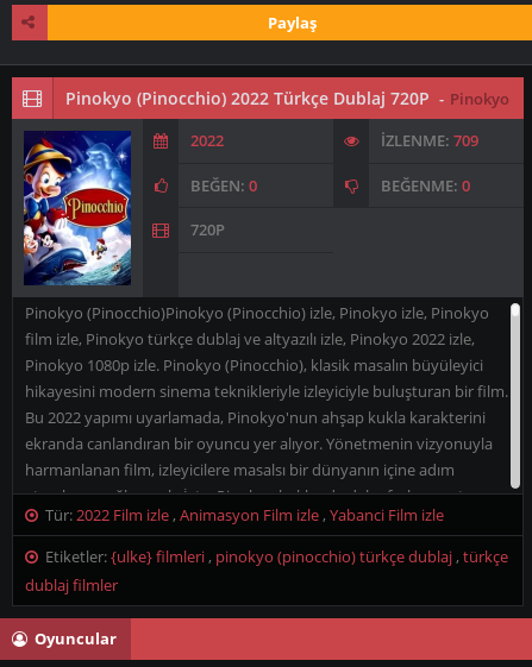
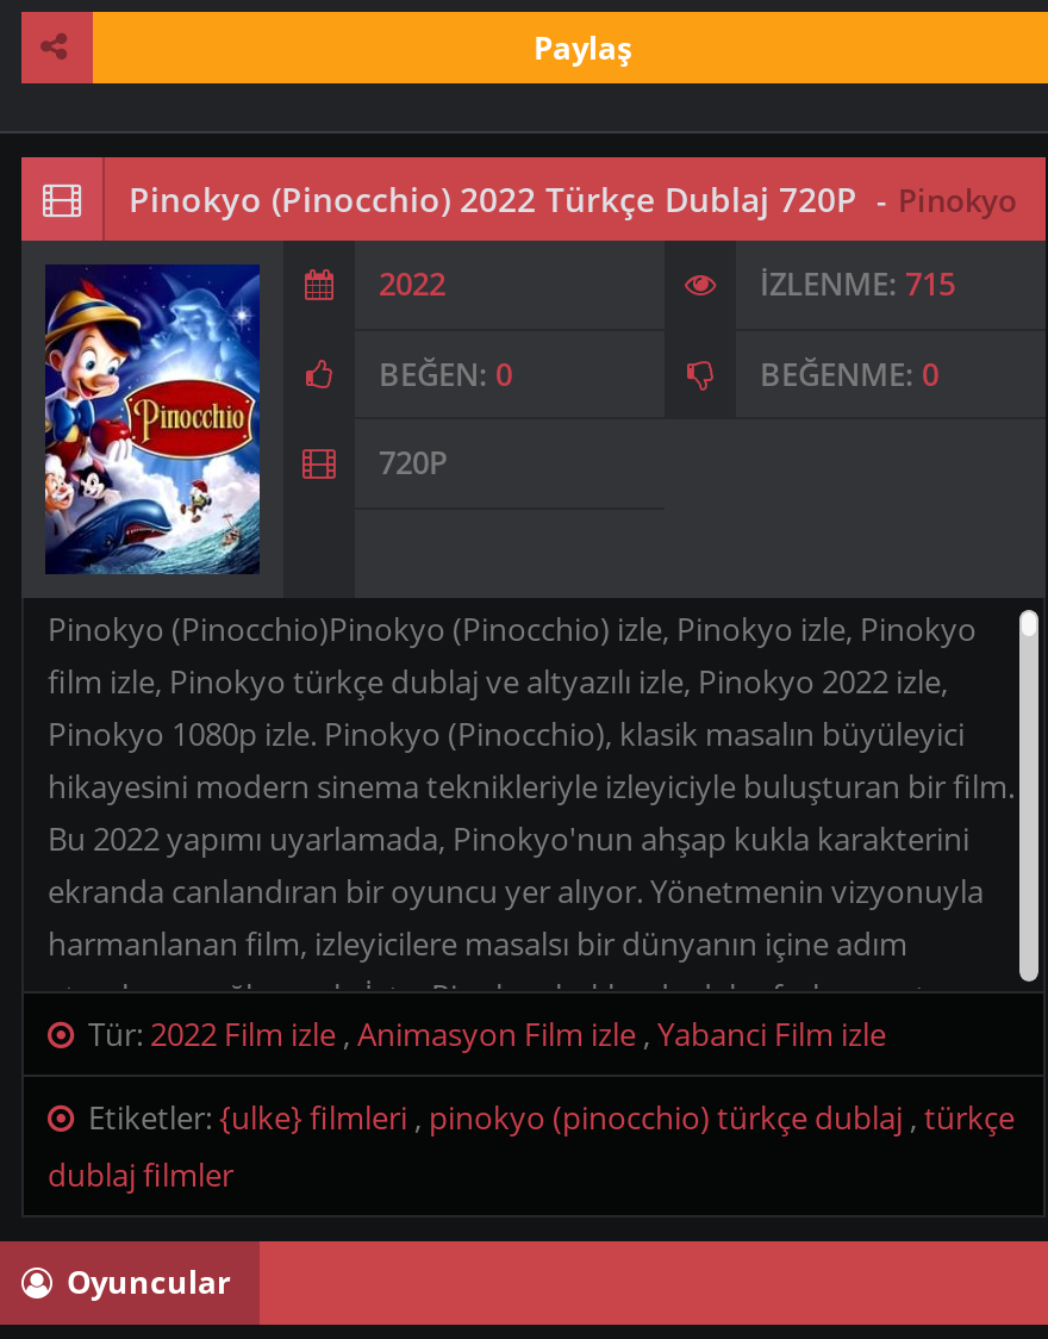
- İZLENME: 709
+ İZLENME: 715
